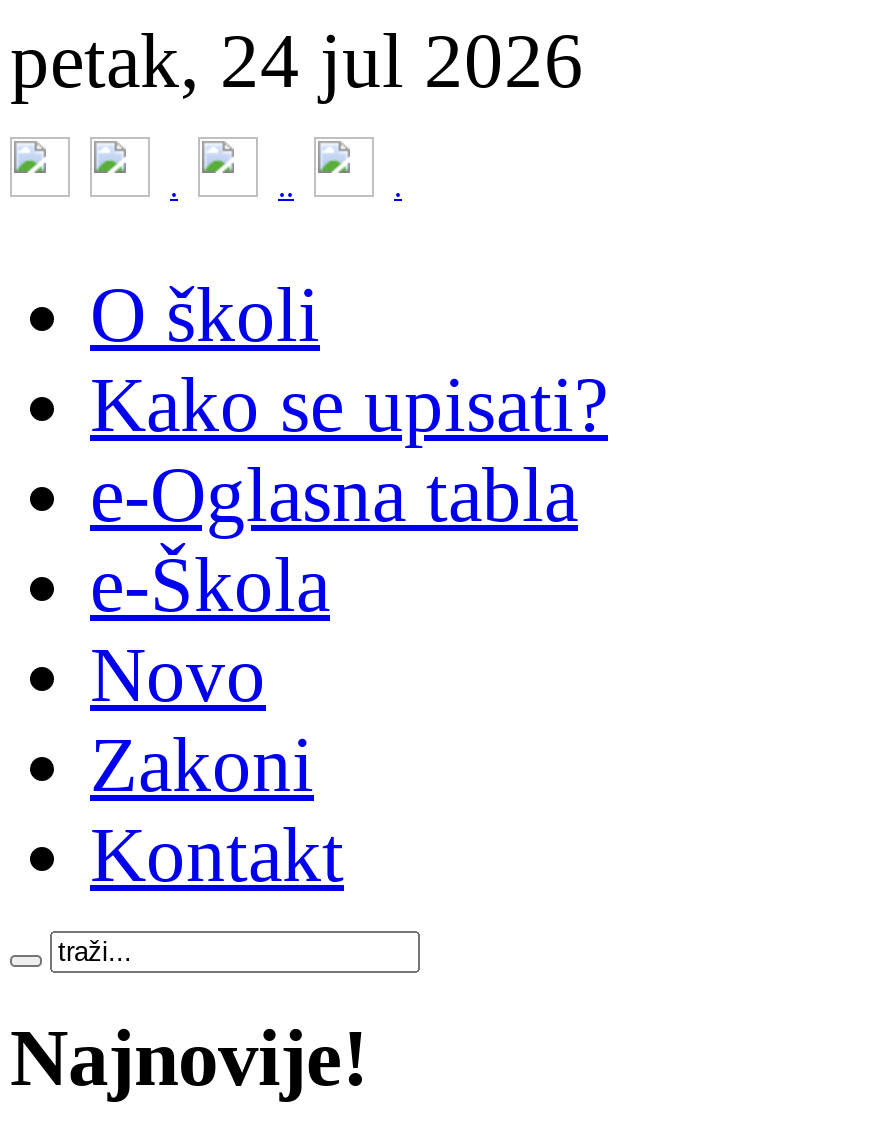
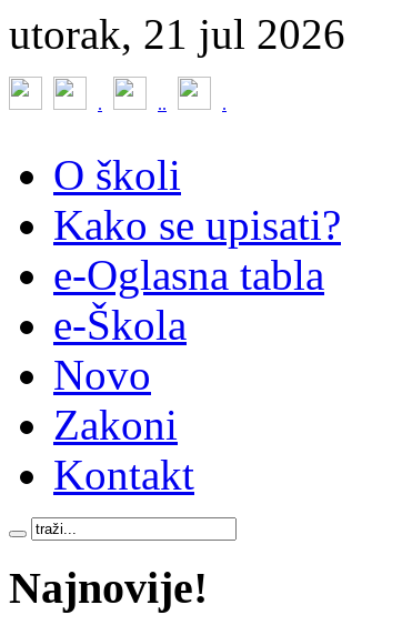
- petak, 24 jul 2026
+ utorak, 21 jul 2026
